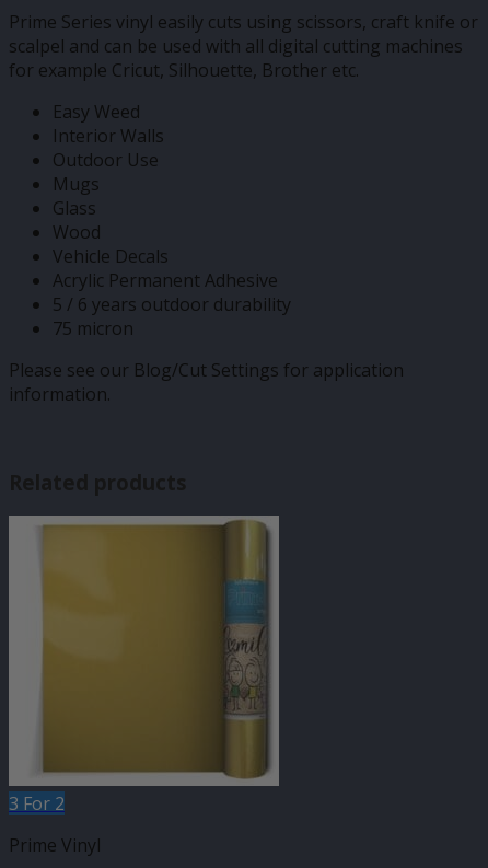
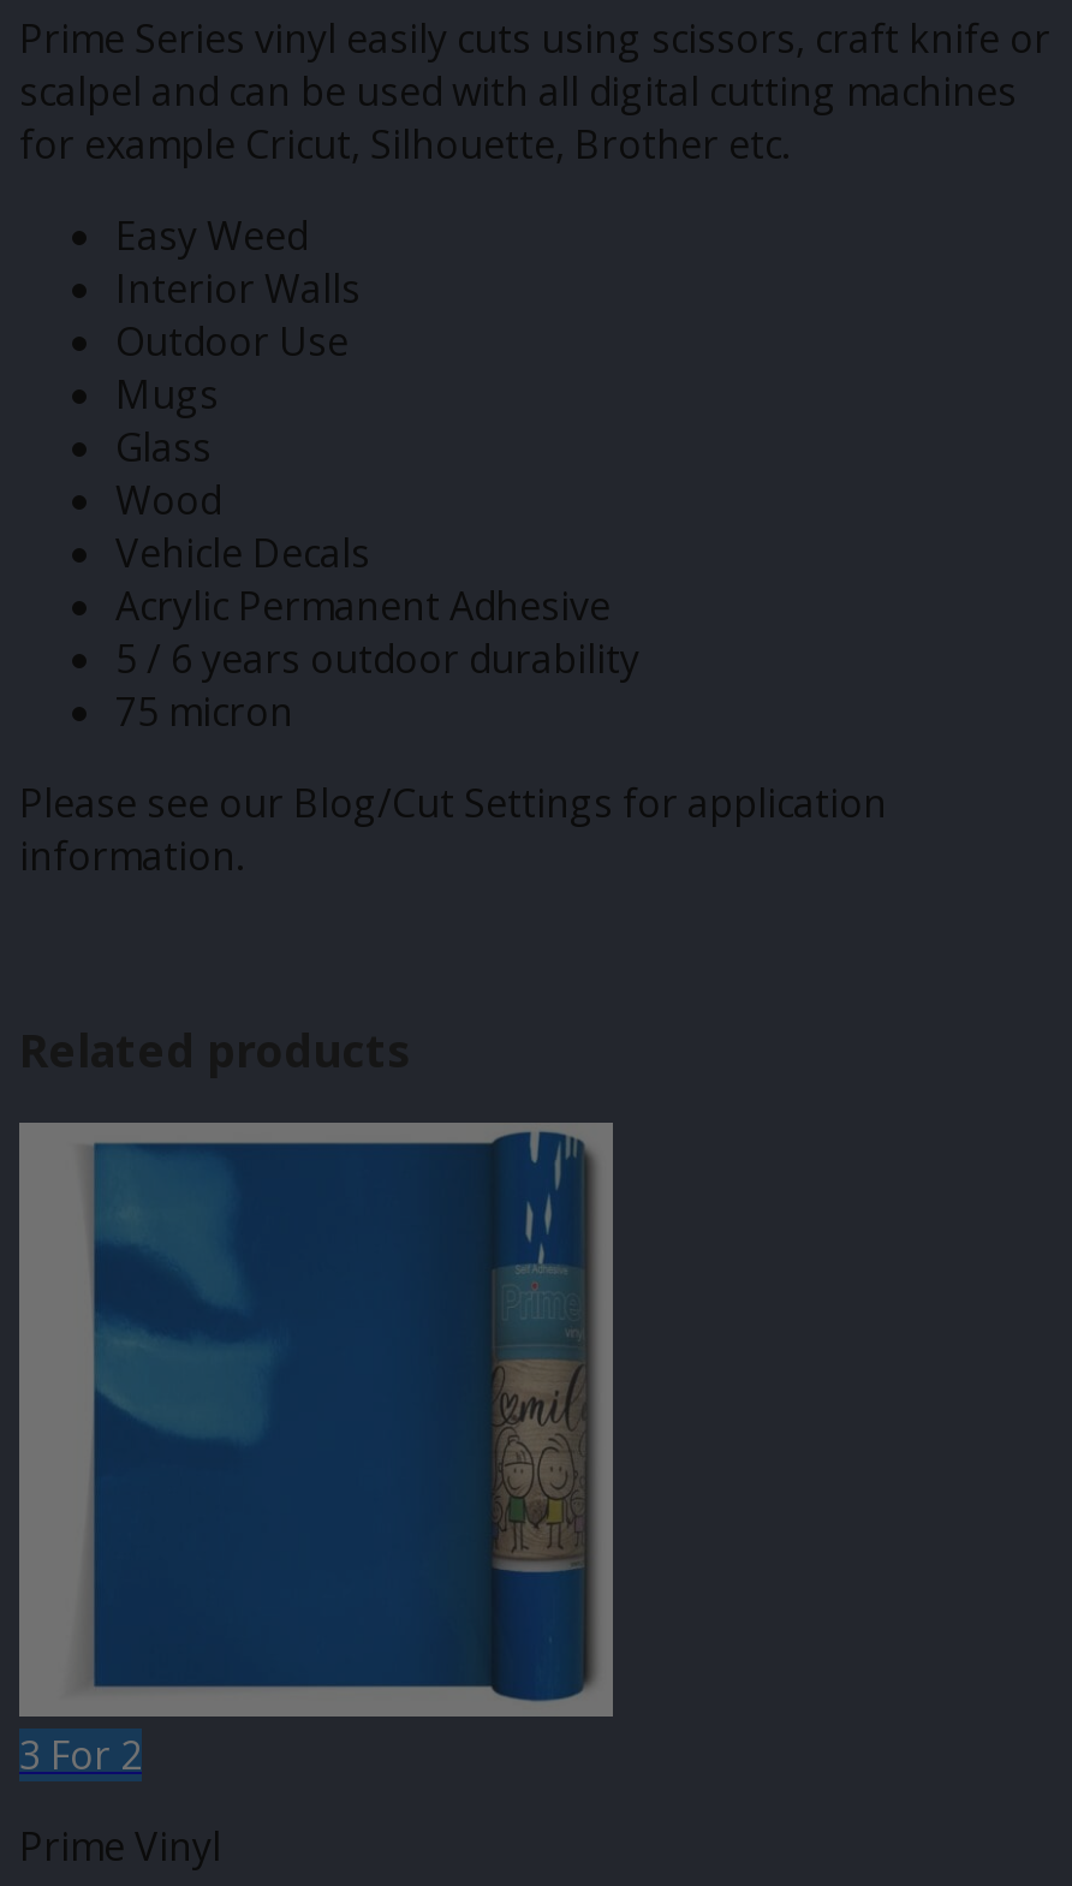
- [image]
+ [image]
